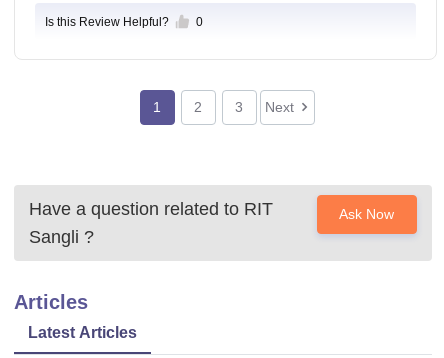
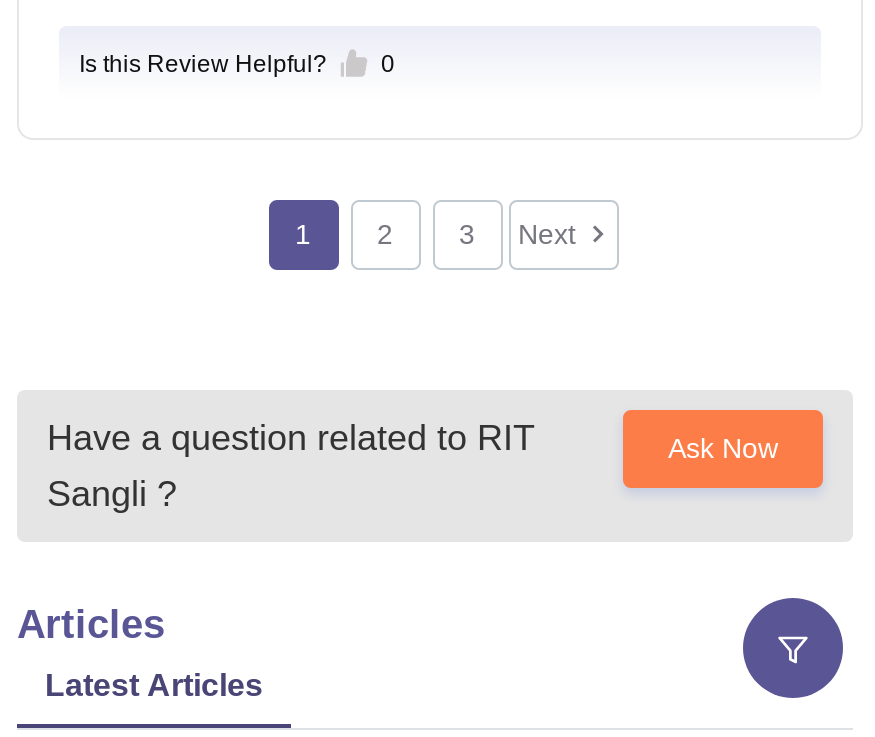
+ [image]
